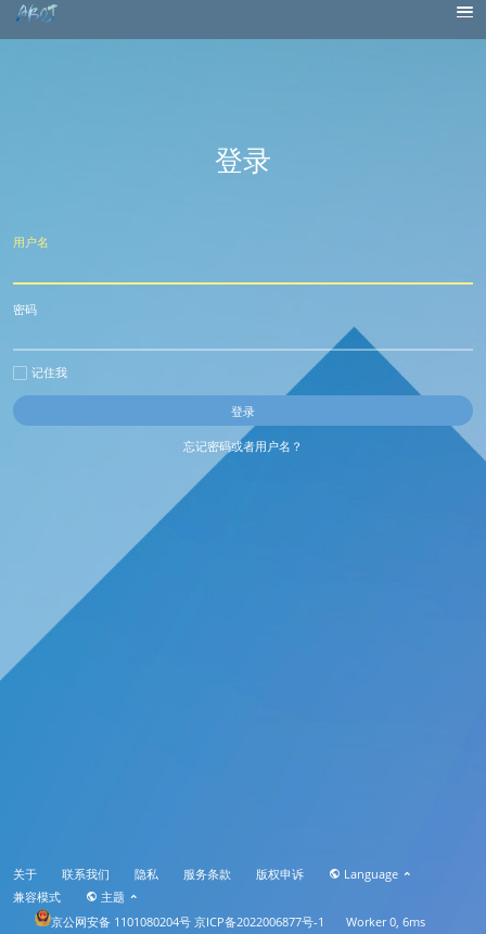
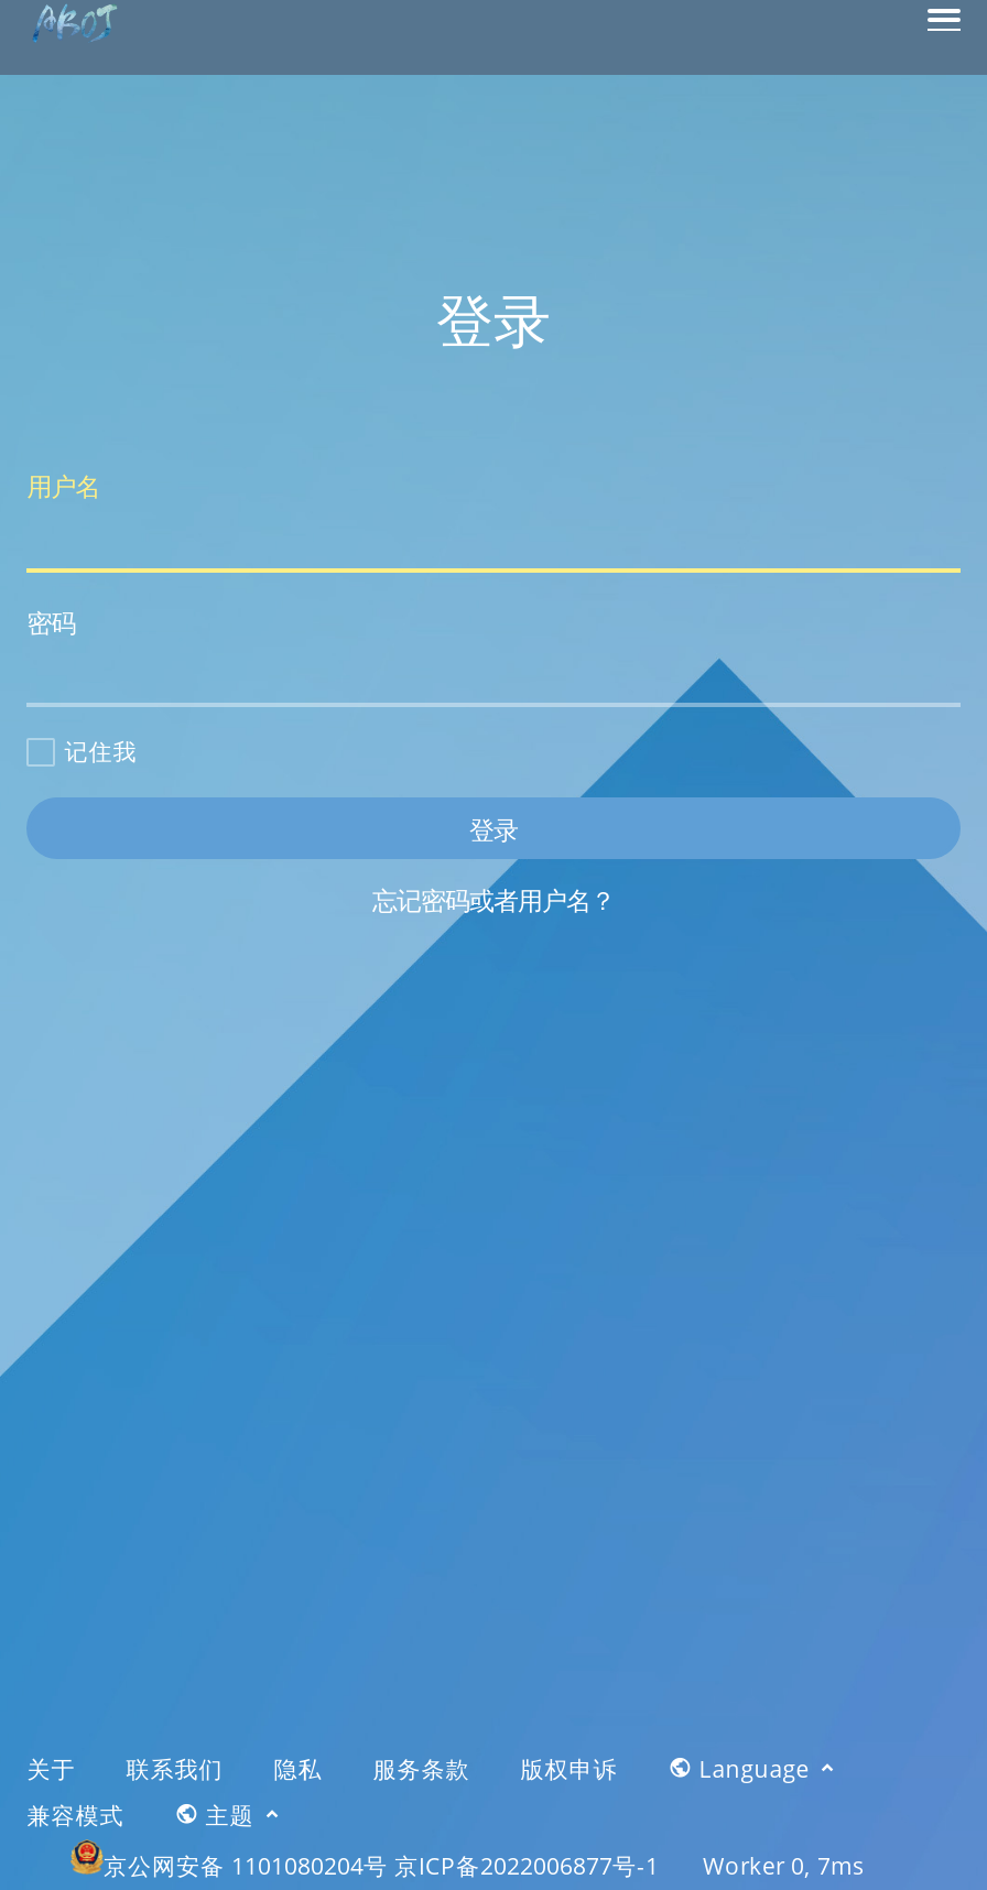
- 京公网安备 1101080204号 京ICP备2022006877号-1 Worker 0, 6ms
+ 京公网安备 1101080204号 京ICP备2022006877号-1 Worker 0, 7ms
